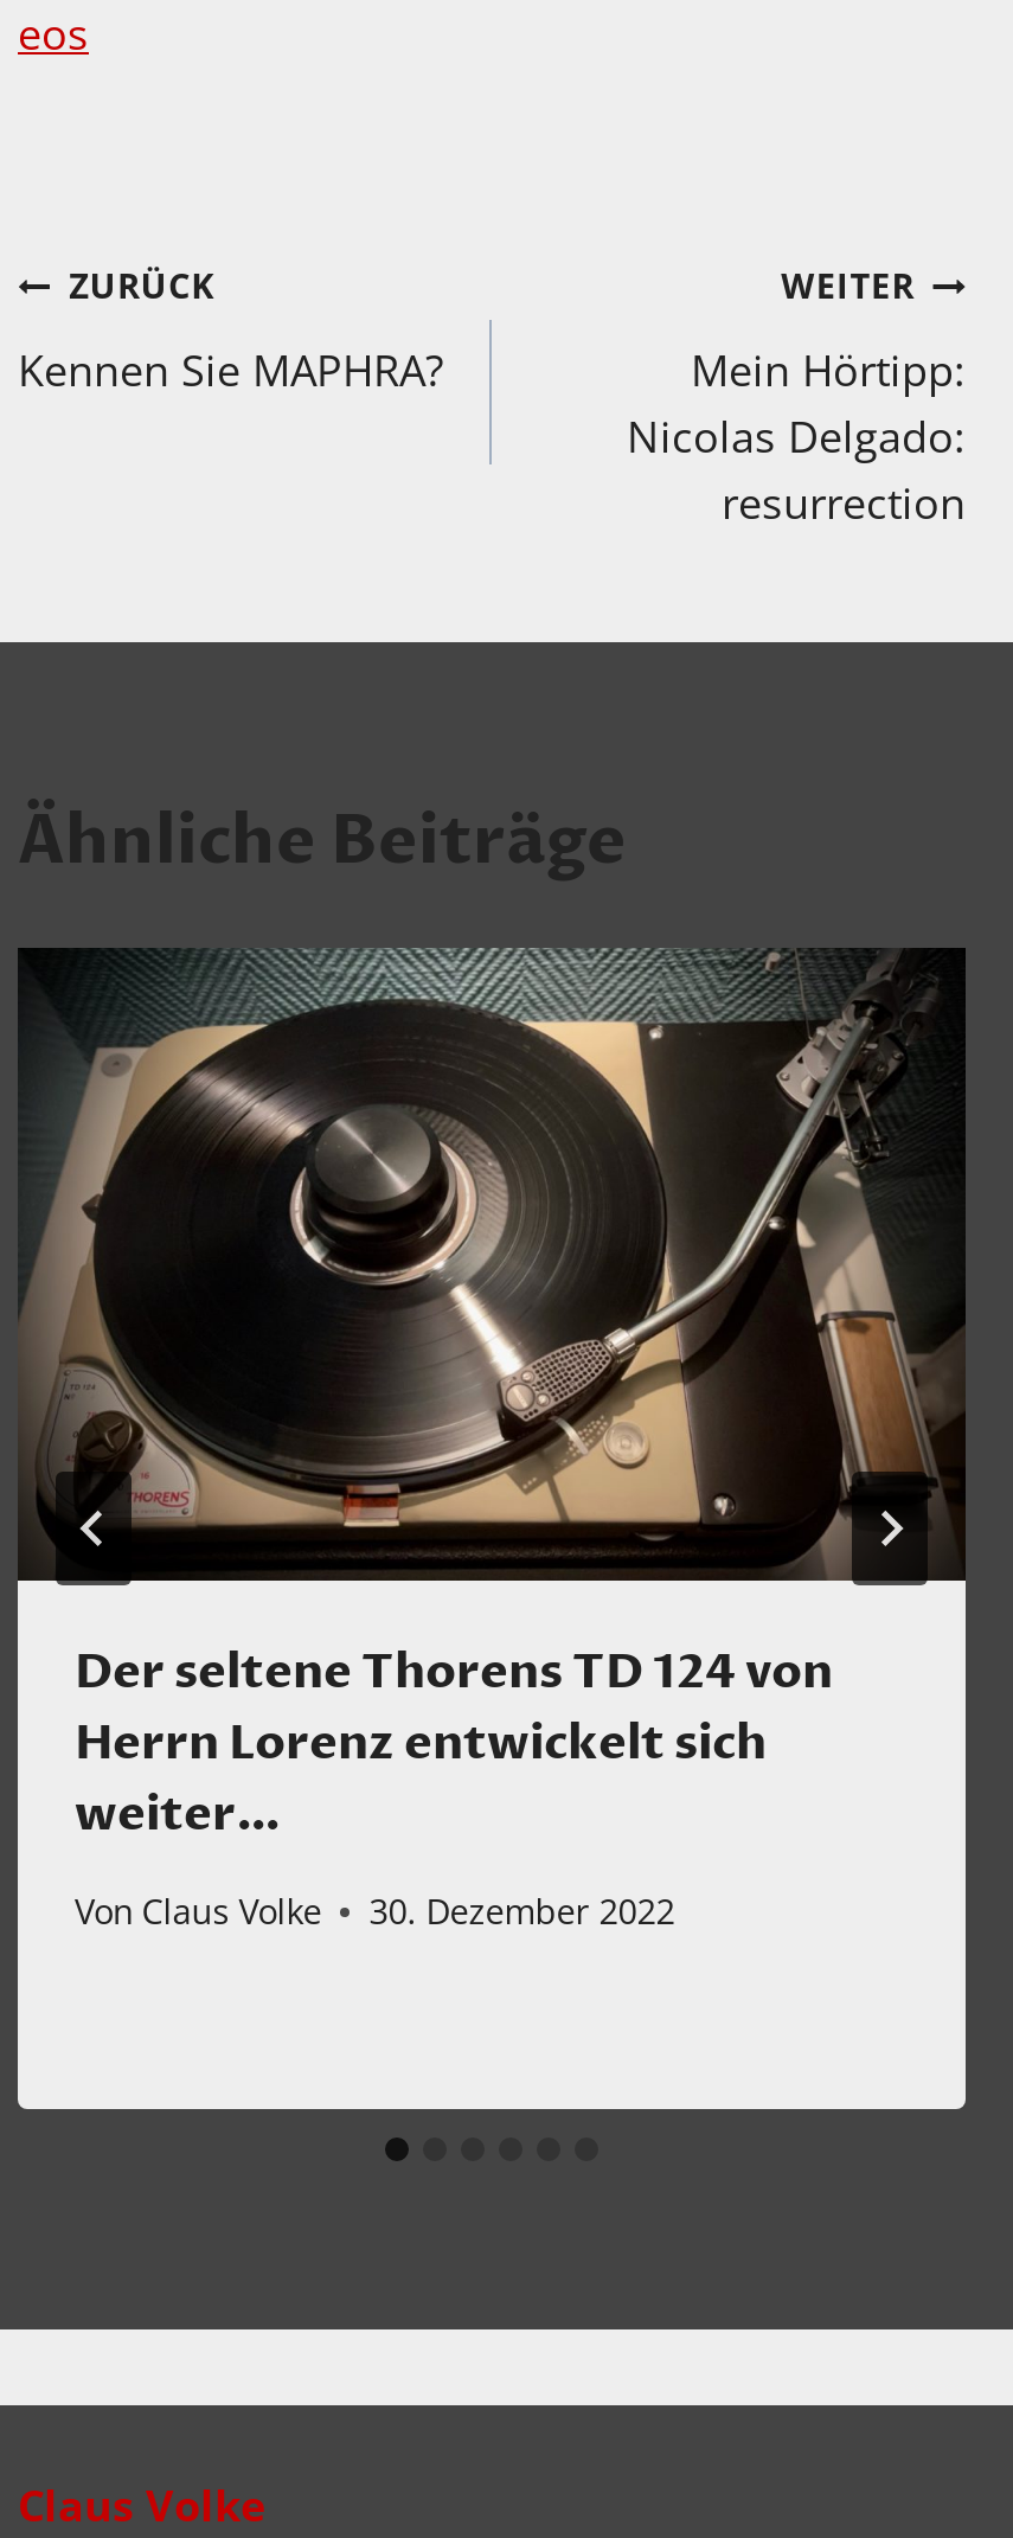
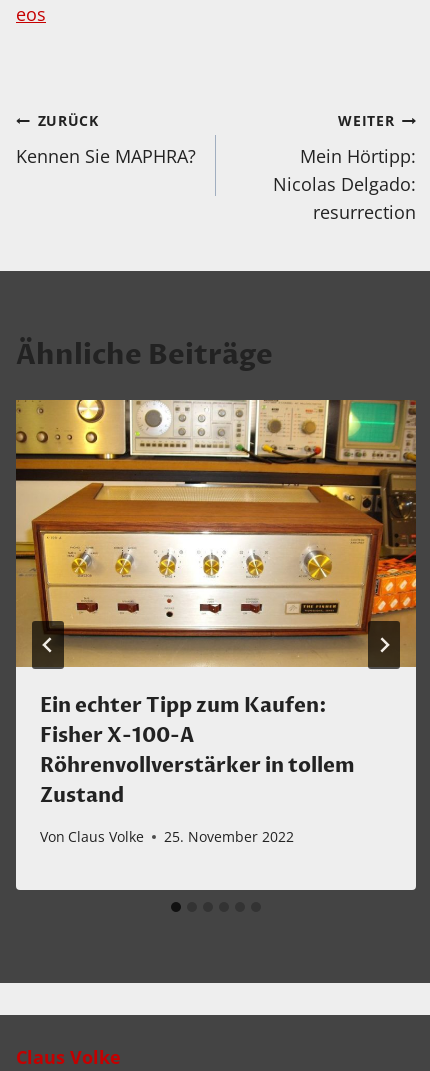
- [image]
- Der seltene Thorens TD 124 von
- Herrn Lorenz entwickelt sich
- weiter…
+ [image]
+ Ein echter Tipp zum Kaufen:
+ Fisher X-100-A
+ Röhrenvollverstärker in tollem
+ Zustand

- Von Claus Volke 30. Dezember 2022
+ Von Claus Volke 25. November 2022

moved down: Von Claus Volke
